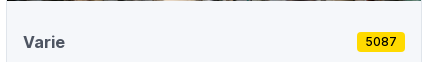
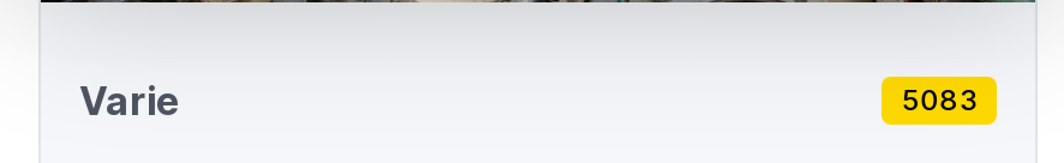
- 5087
+ 5083
